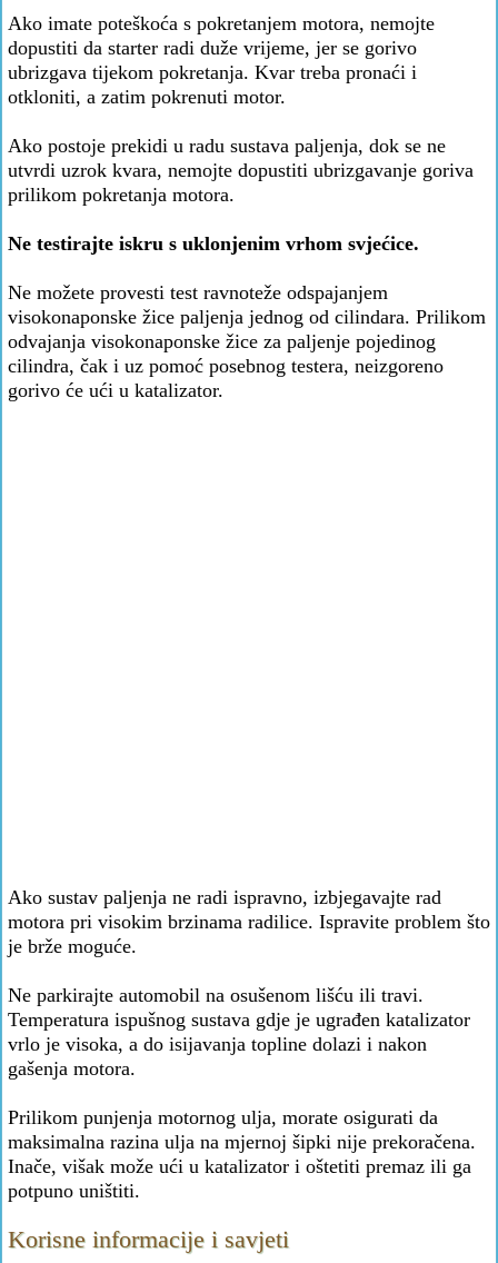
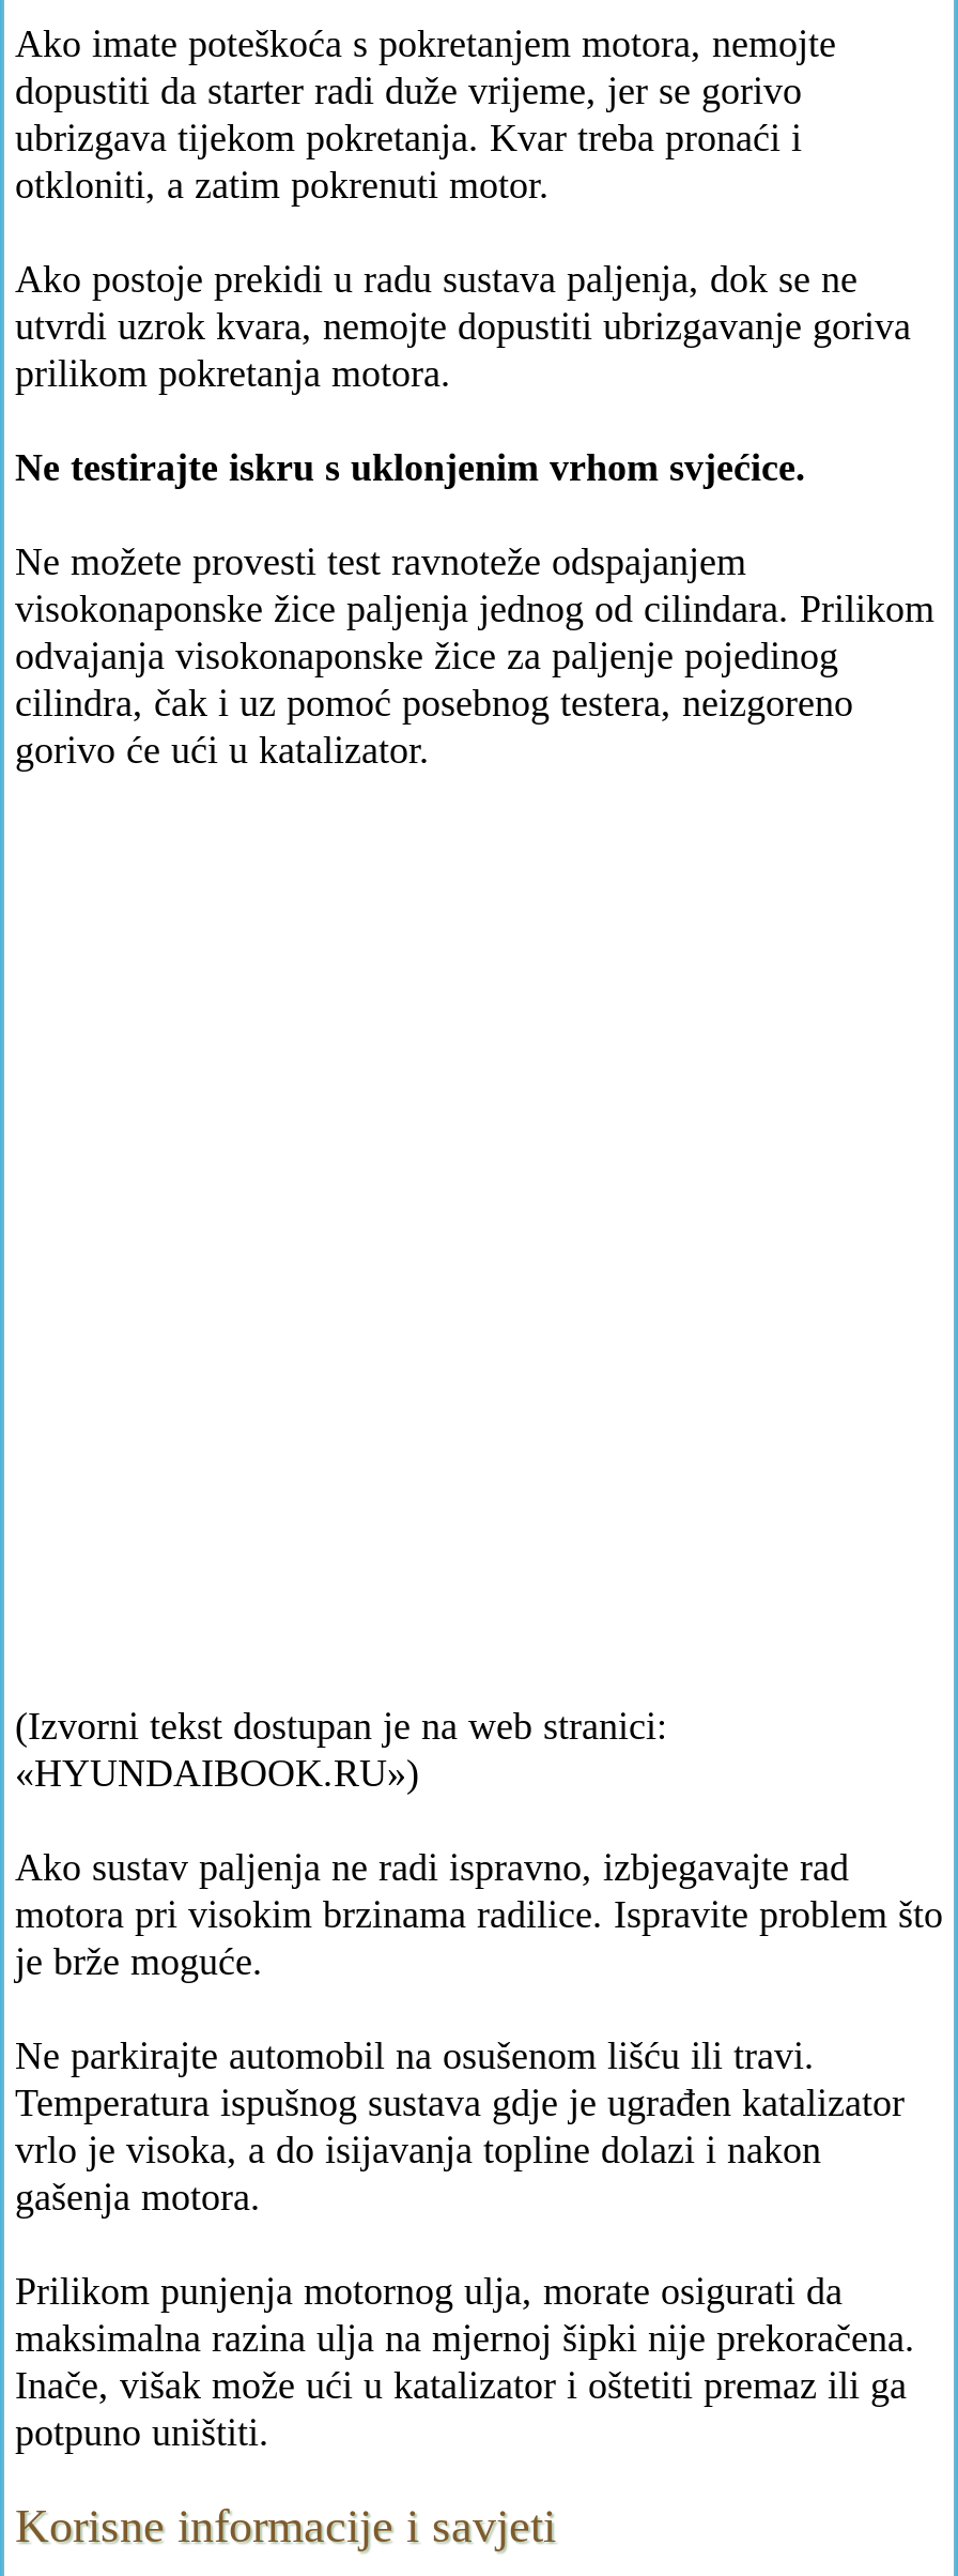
+ (Izvorni tekst dostupan je na web stranici:
+ «HYUNDAIBOOK.RU»)
